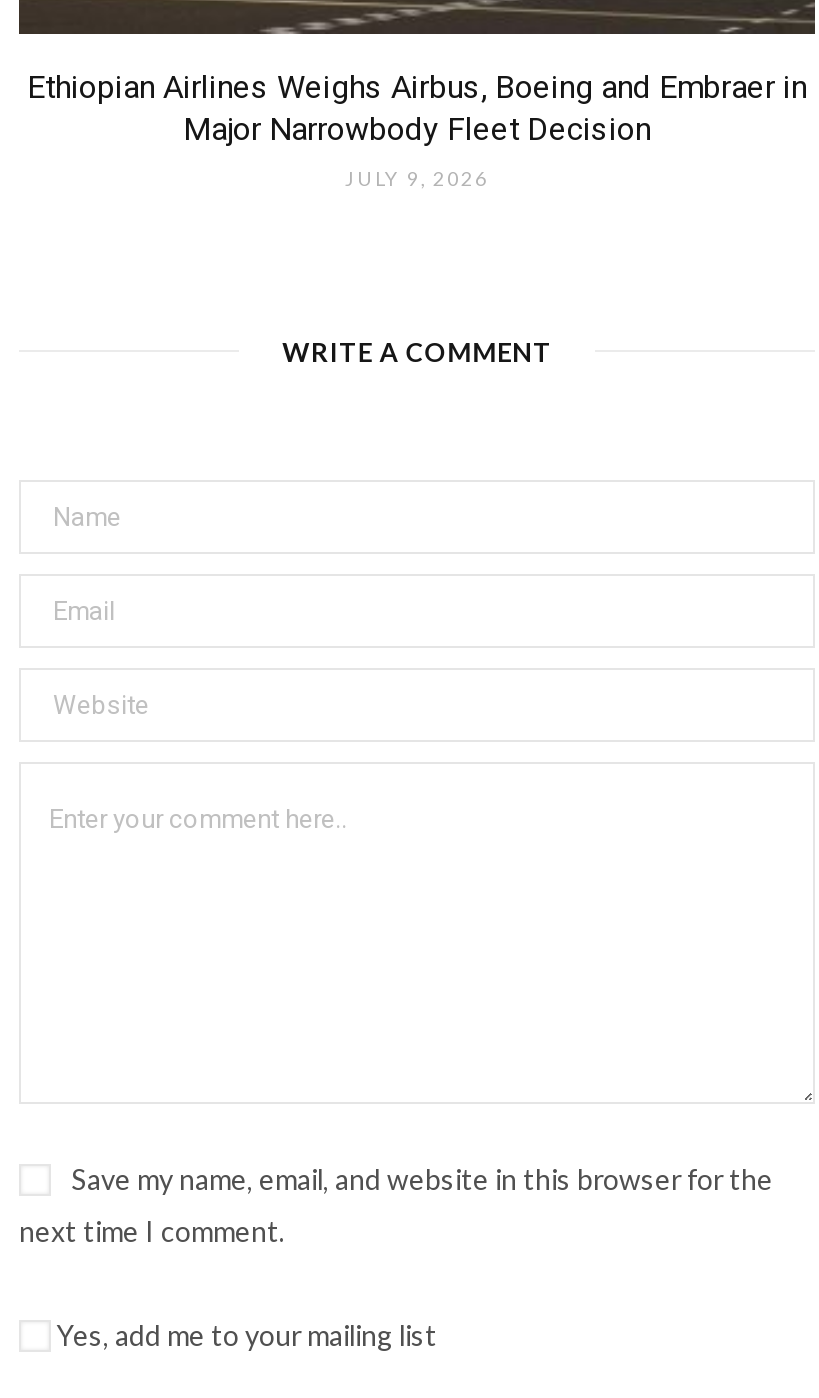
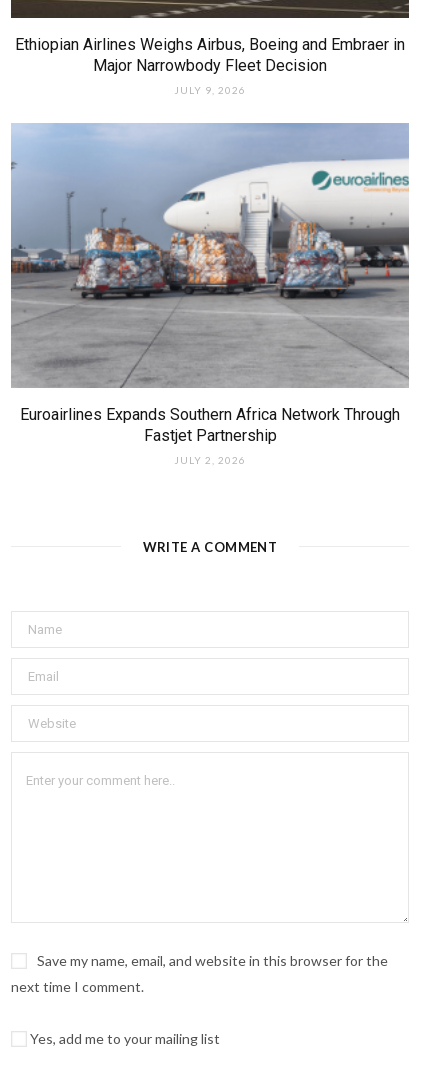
+ [image]
+ Euroairlines Expands Southern Africa Network Through
+ Fastjet Partnership
+ JULY 2, 2026
